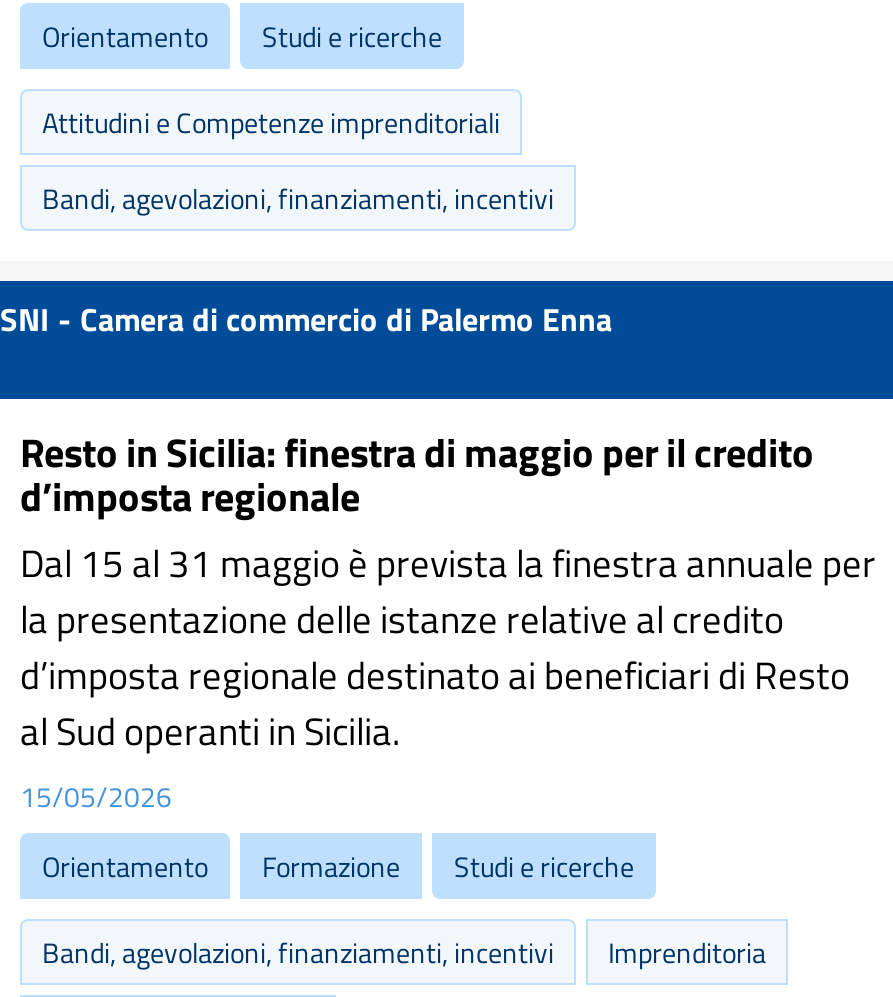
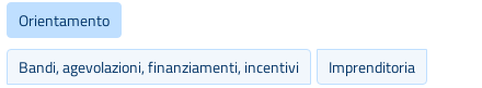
- Studi e ricerche
- Attitudini e Competenze imprenditoriali
- Bandi, agevolazioni, finanziamenti, incentivi
- SNI - Camera di commercio di Palermo Enna
- Resto in Sicilia: finestra di maggio per il credito
- d’imposta regionale
- Dal 15 al 31 maggio è prevista la finestra annuale per
- la presentazione delle istanze relative al credito
- d’imposta regionale destinato ai beneficiari di Resto
- al Sud operanti in Sicilia.
- 15/05/2026
- Orientamento
- Formazione
- Studi e ricerche
